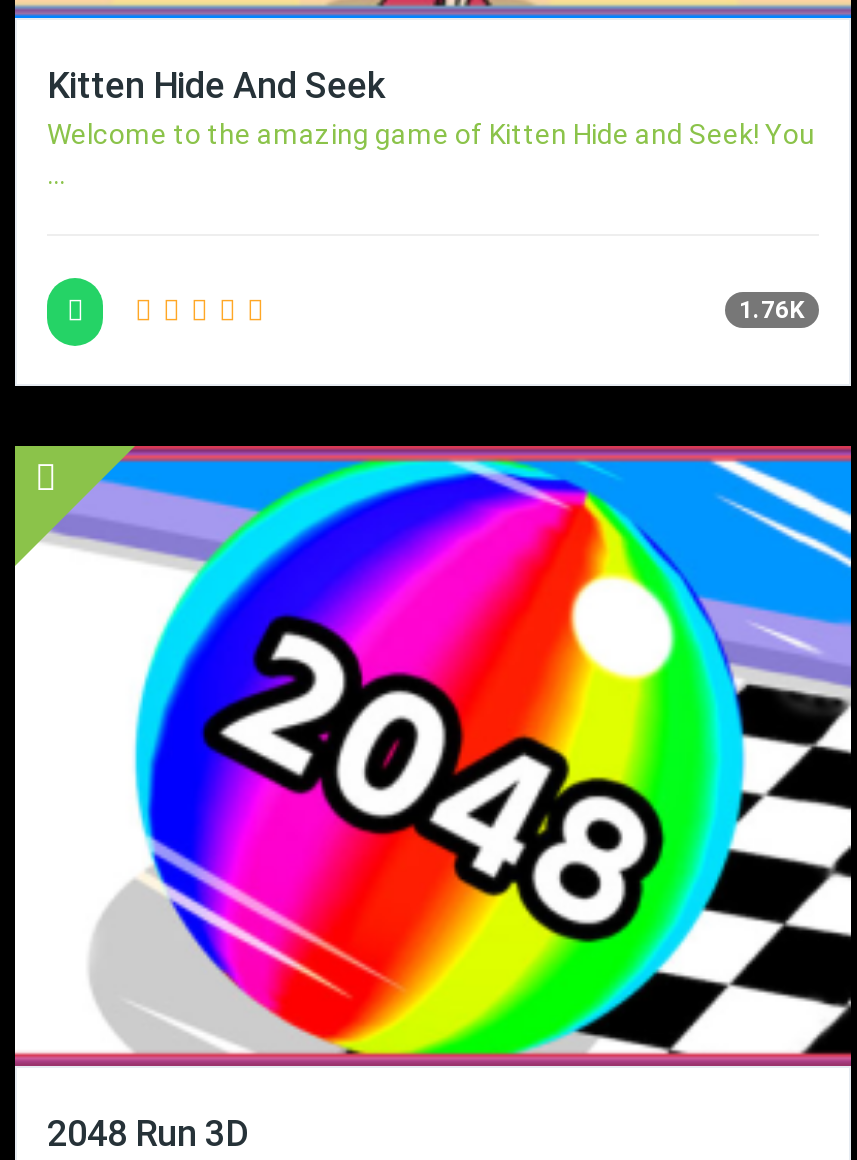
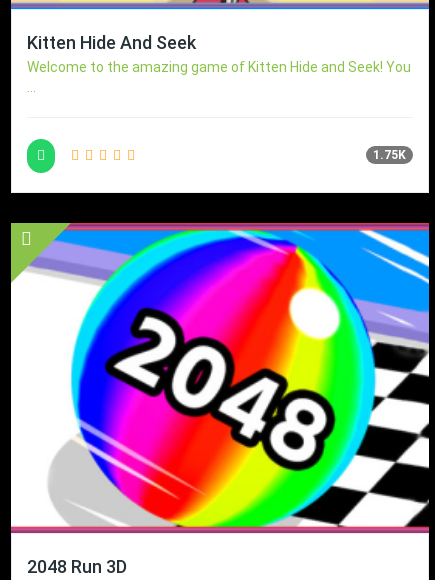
- 1.76K
+ 1.75K
